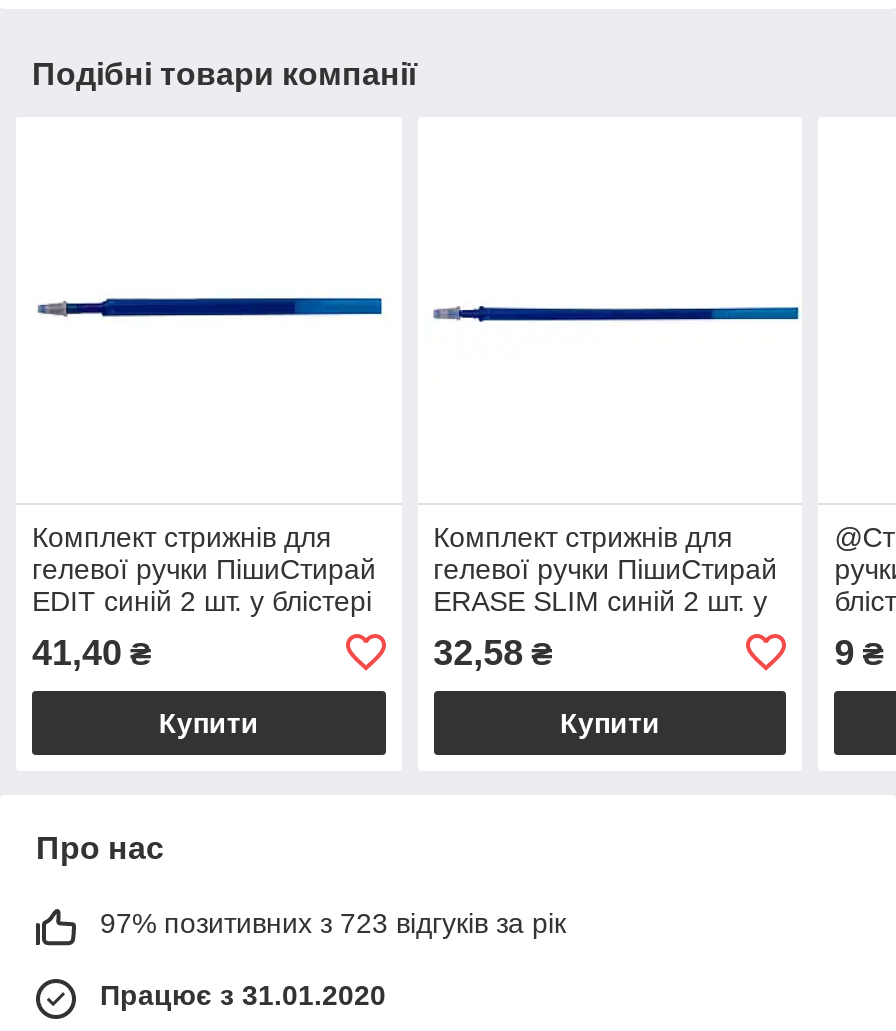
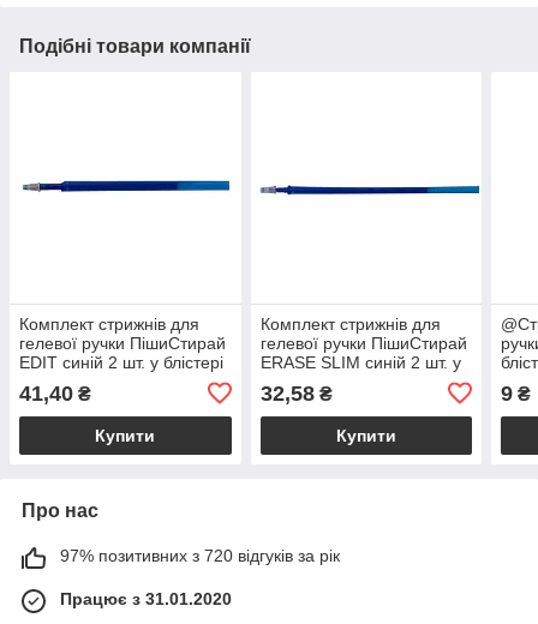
- 97% позитивних з 723 відгуків за рік
+ 97% позитивних з 720 відгуків за рік
